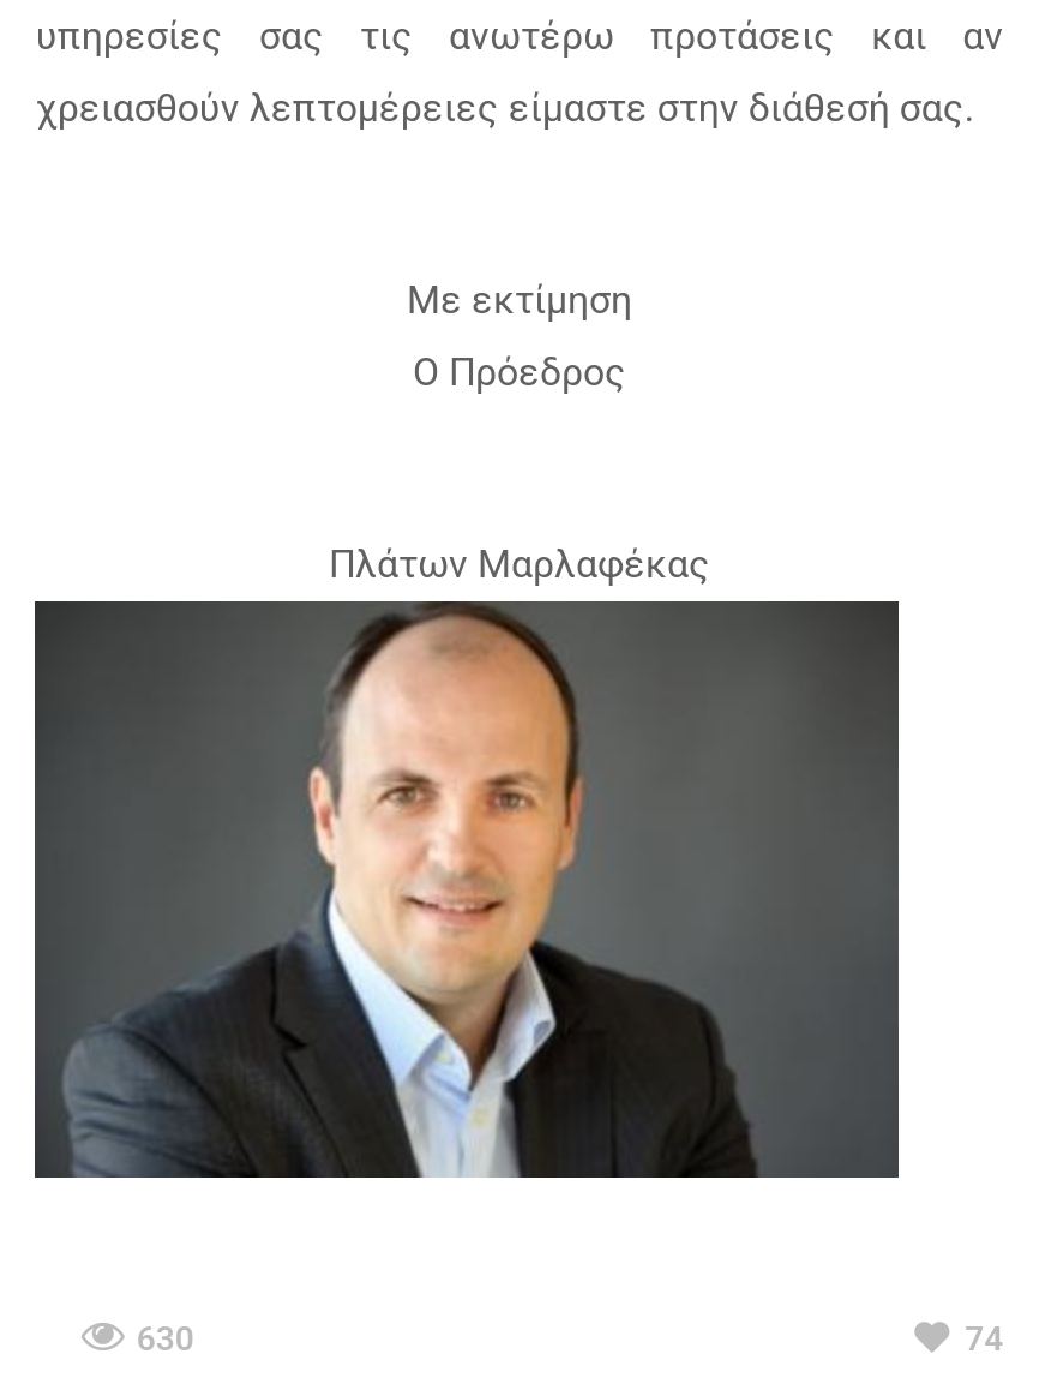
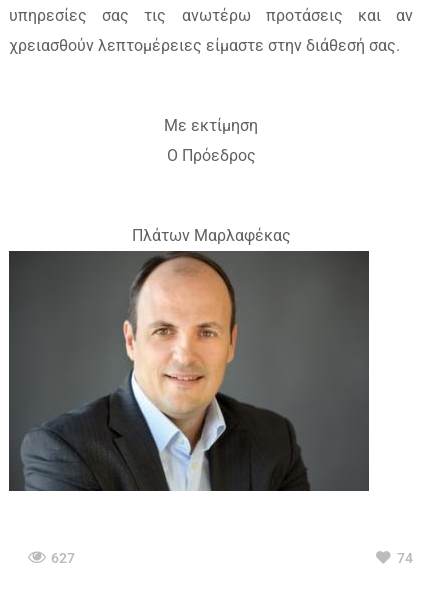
- 630
+ 627
